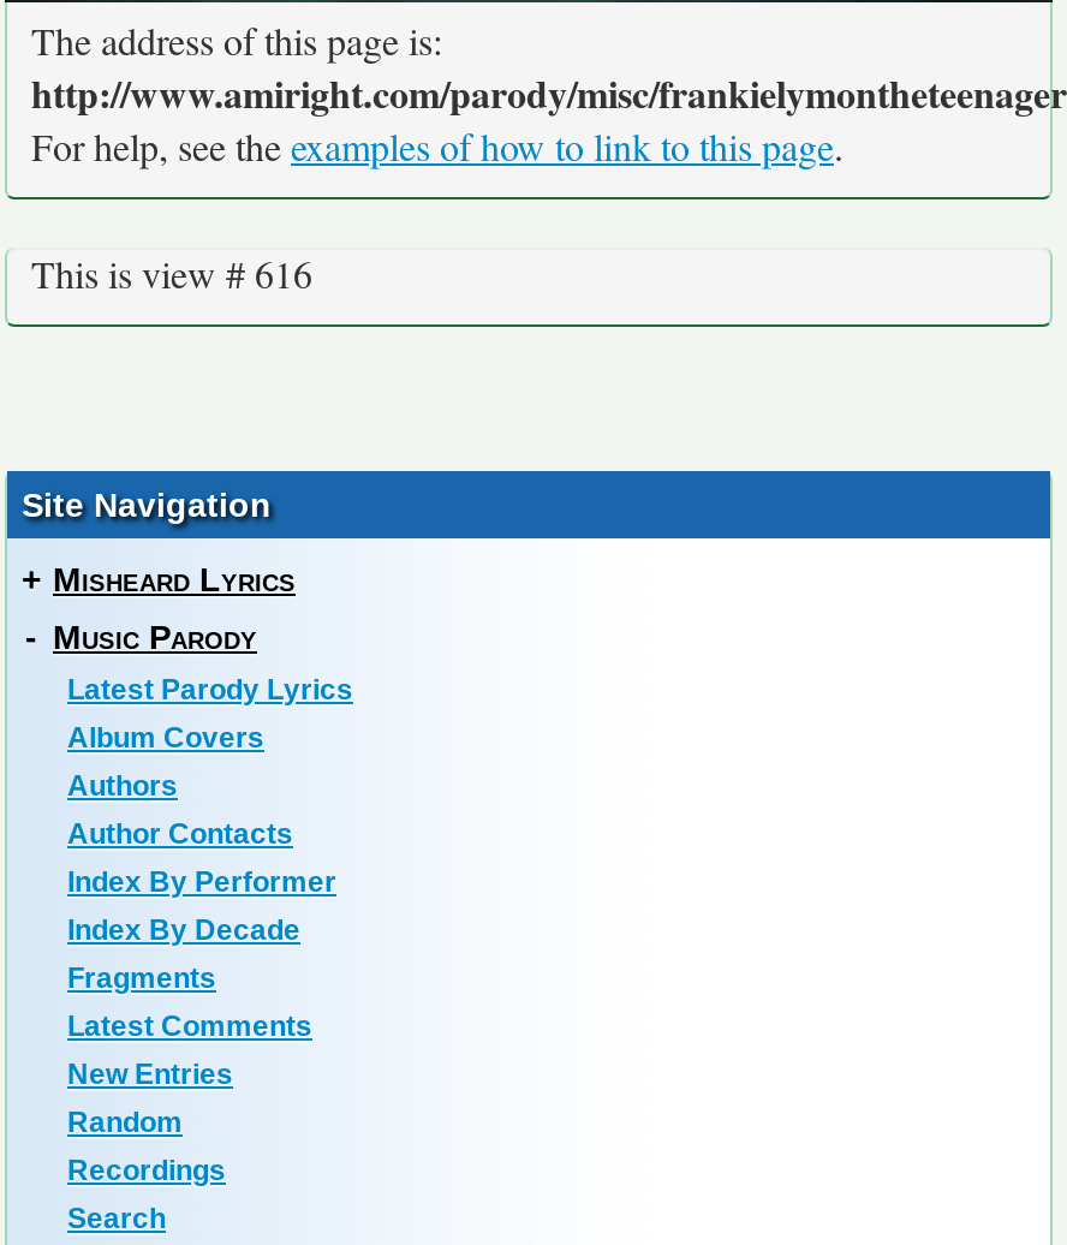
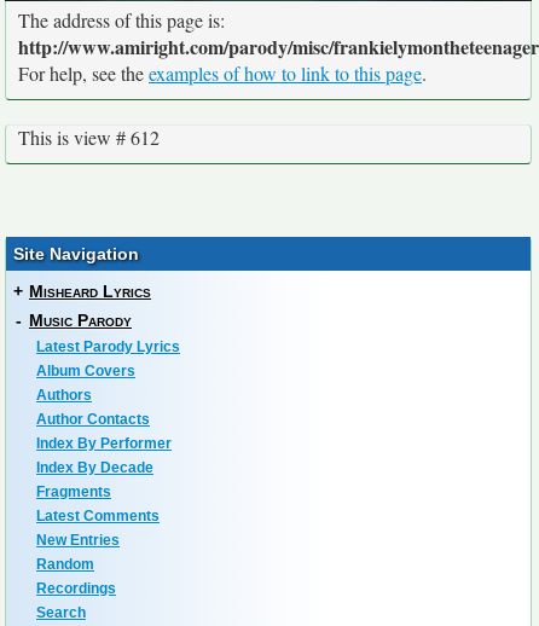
- This is view # 616
+ This is view # 612
